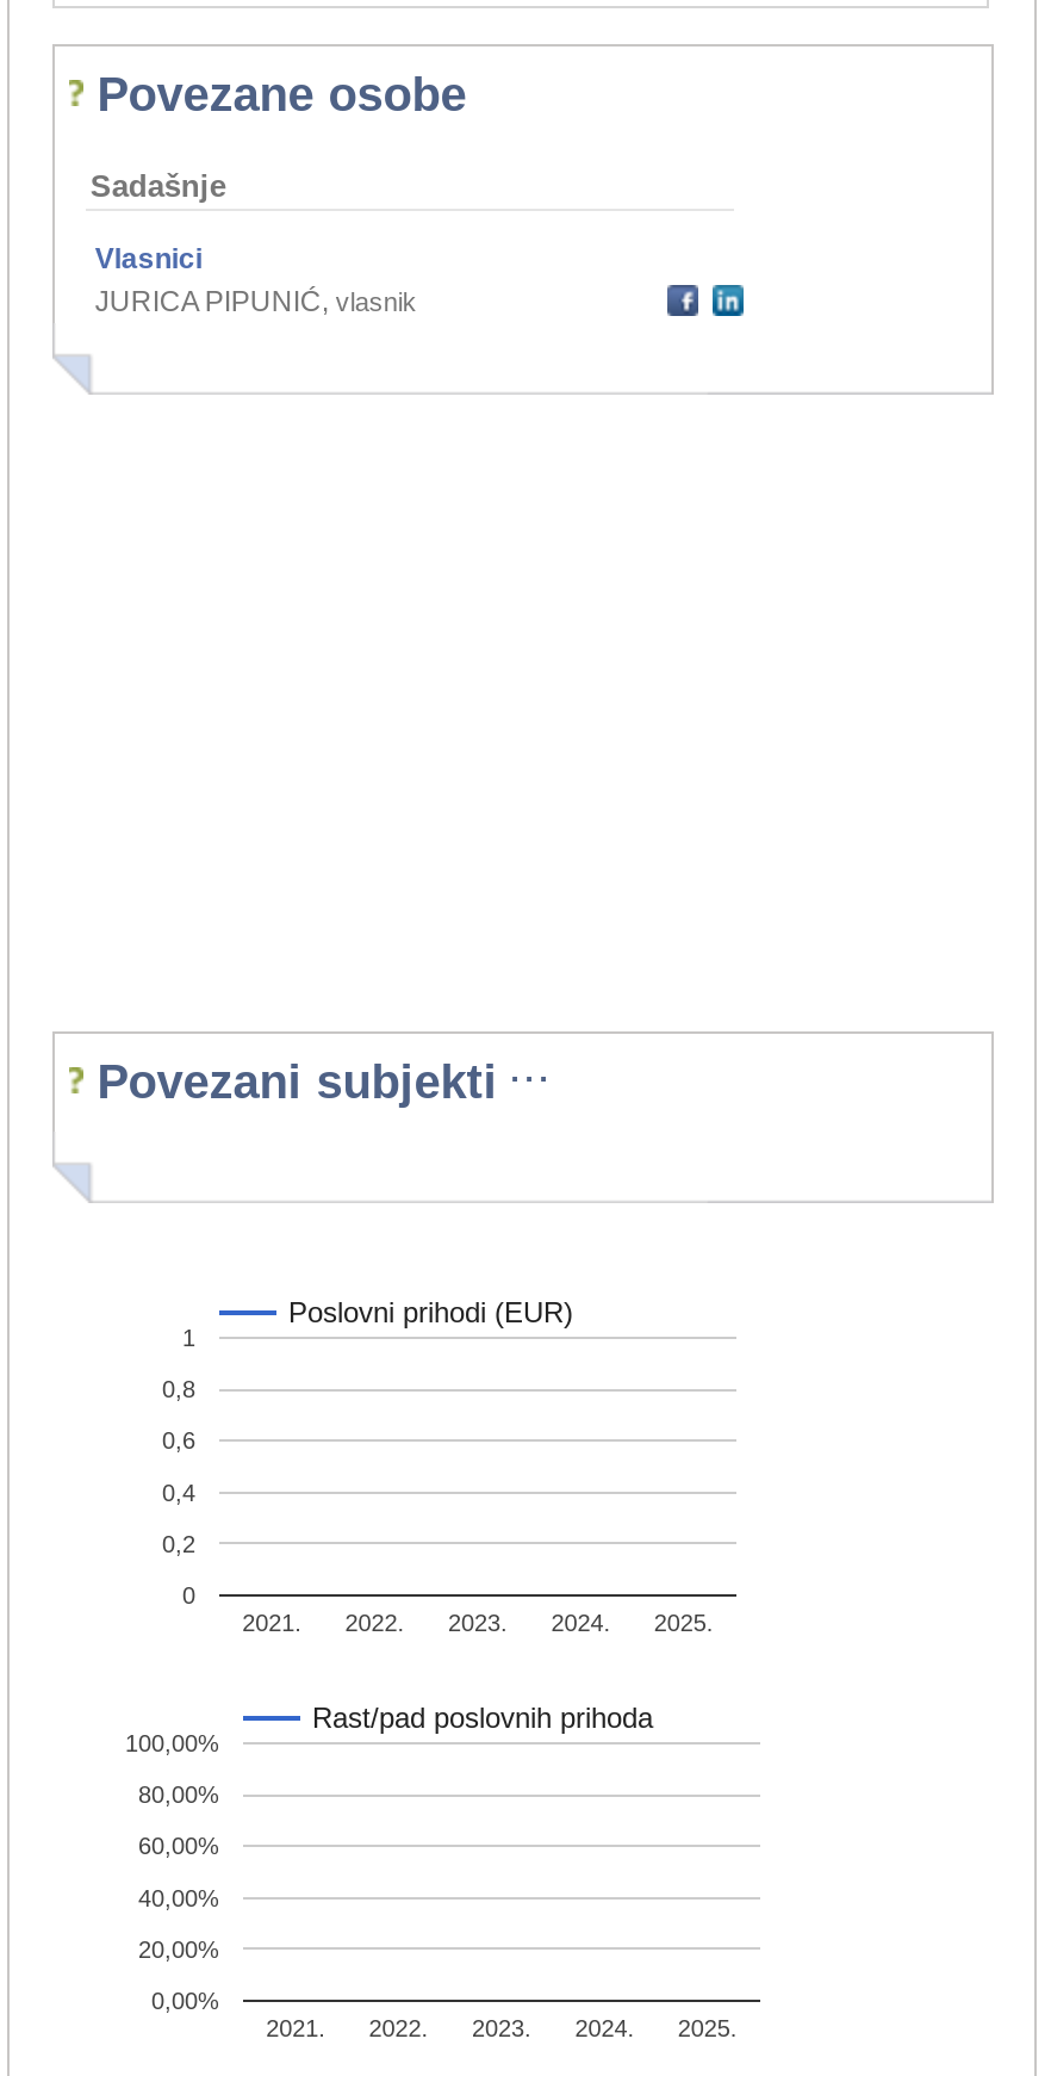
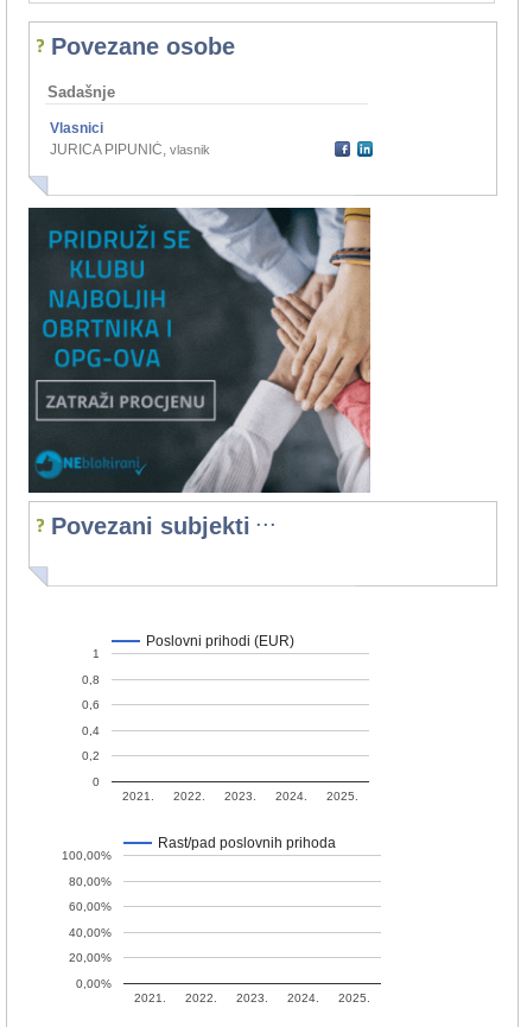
+ [image]
